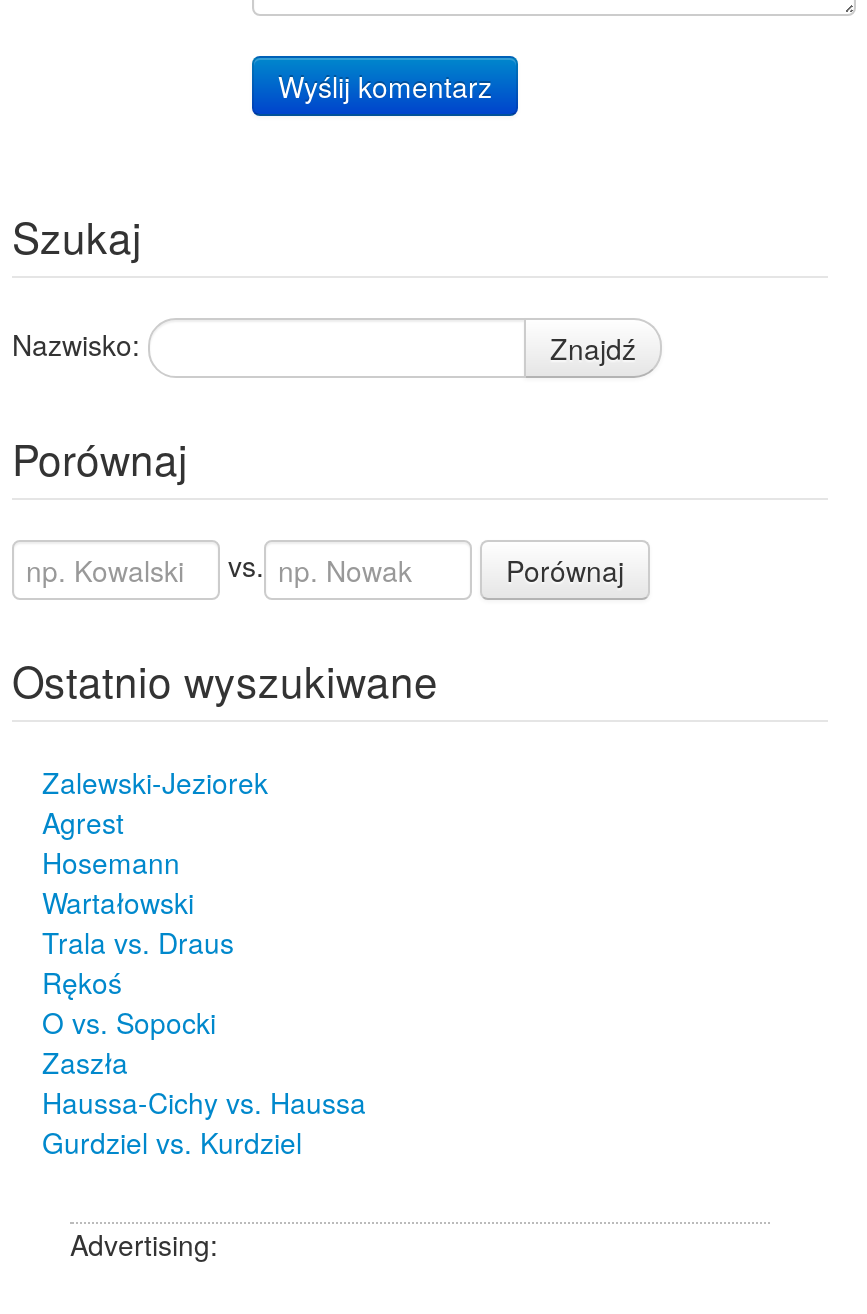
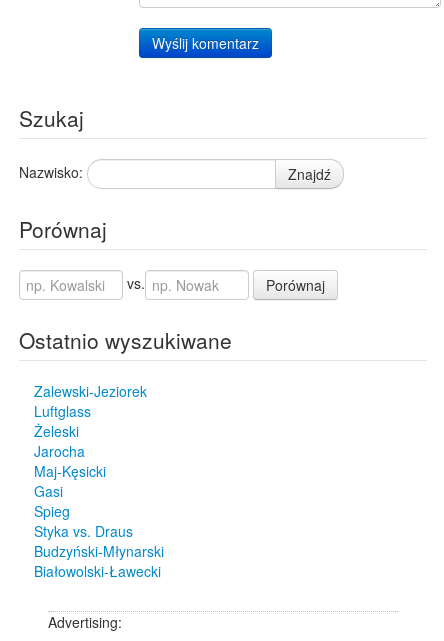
- Agrest
- Hosemann
- Wartałowski
- Trala vs. Draus
- Rękoś
- O vs. Sopocki
- Zaszła
- Haussa-Cichy vs. Haussa
- Gurdziel vs. Kurdziel
+ Luftglass
+ Żeleski
+ Jarocha
+ Maj-Kęsicki
+ Gasi
+ Spieg
+ Styka vs. Draus
+ Budzyński-Młynarski
+ Białowolski-Ławecki
